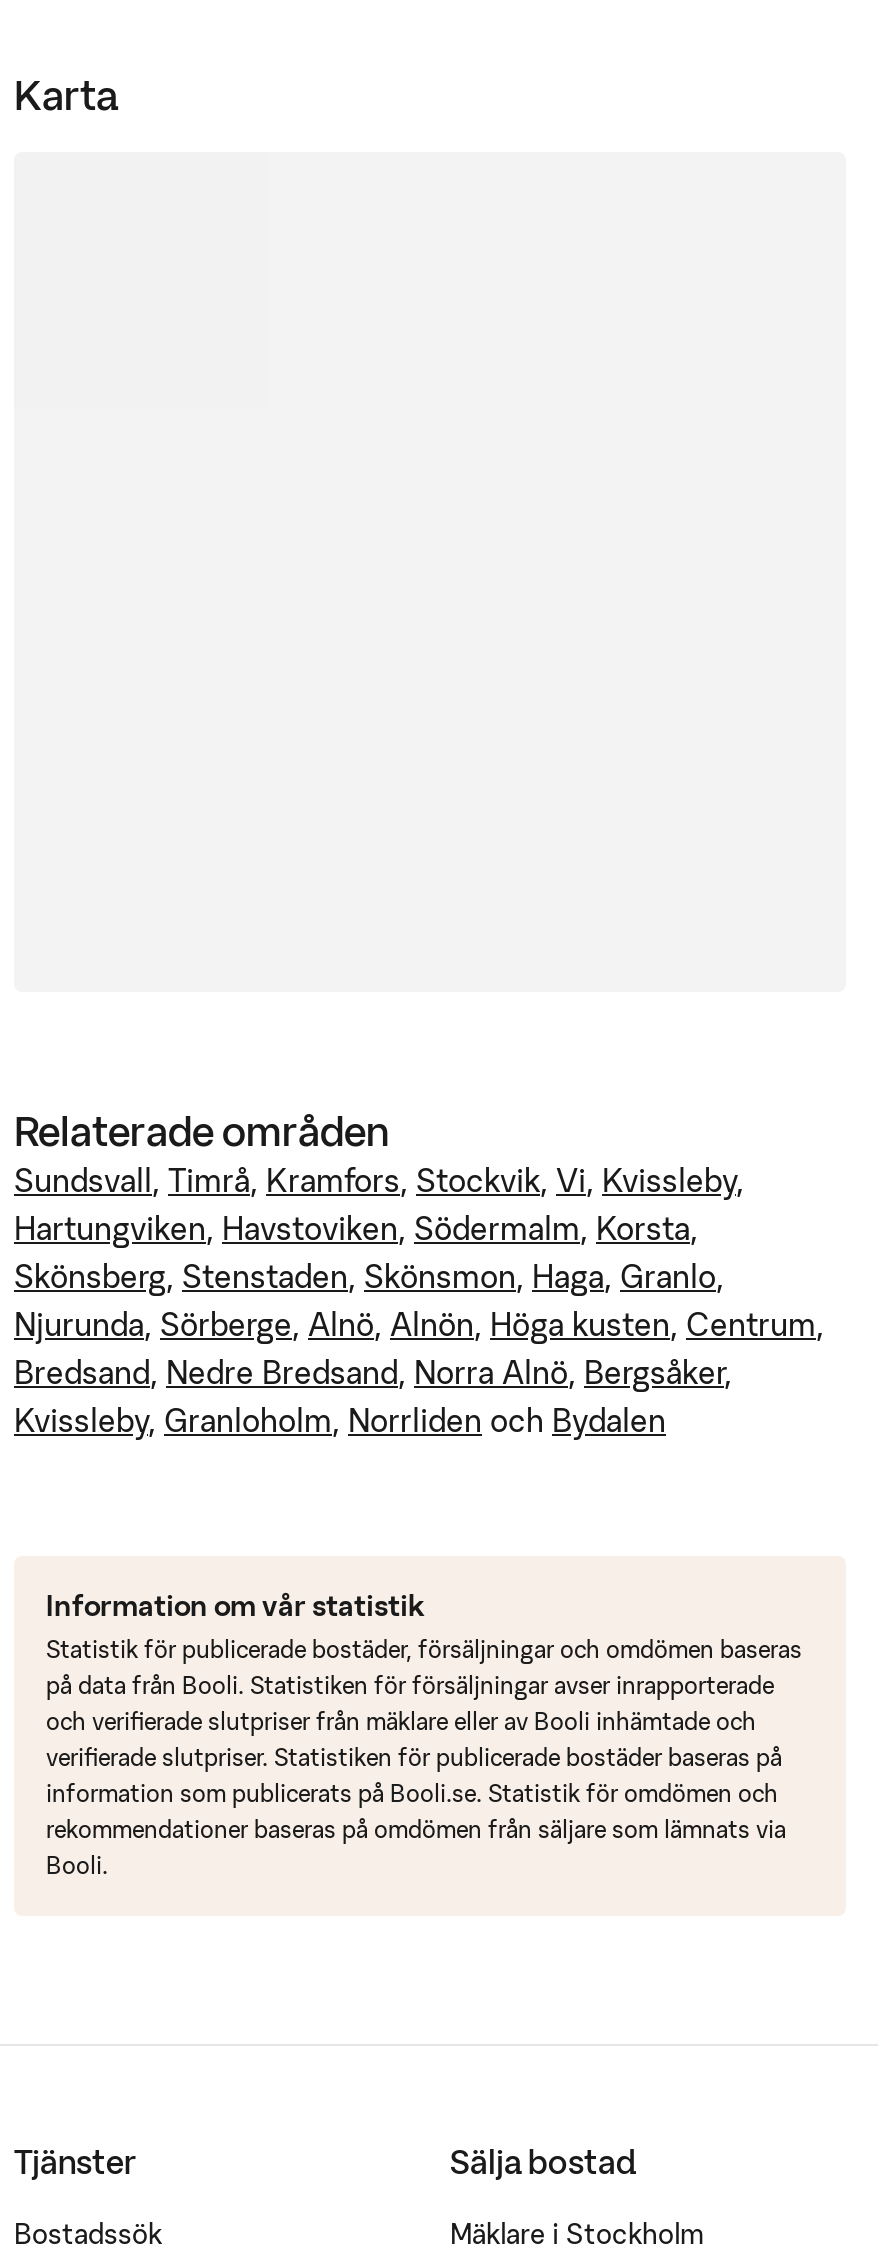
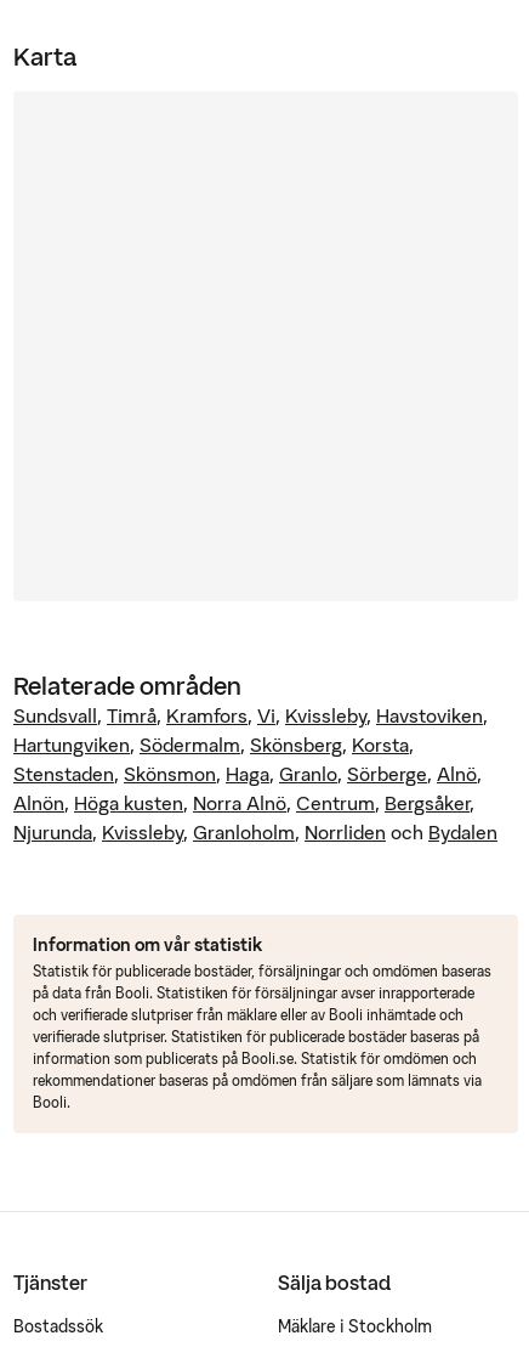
- Sundsvall, Timrå, Kramfors, Stockvik, Vi, Kvissleby,
- Hartungviken, Havstoviken, Södermalm, Korsta,
- Skönsberg, Stenstaden, Skönsmon, Haga, Granlo,
- Njurunda, Sörberge, Alnö, Alnön, Höga kusten, Centrum,
- Bredsand, Nedre Bredsand, Norra Alnö, Bergsåker,
- Kvissleby, Granloholm, Norrliden och Bydalen
+ Sundsvall, Timrå, Kramfors, Vi, Kvissleby, Havstoviken,
+ Hartungviken, Södermalm, Skönsberg, Korsta,
+ Stenstaden, Skönsmon, Haga, Granlo, Sörberge, Alnö,
+ Alnön, Höga kusten, Norra Alnö, Centrum, Bergsåker,
+ Njurunda, Kvissleby, Granloholm, Norrliden och Bydalen
